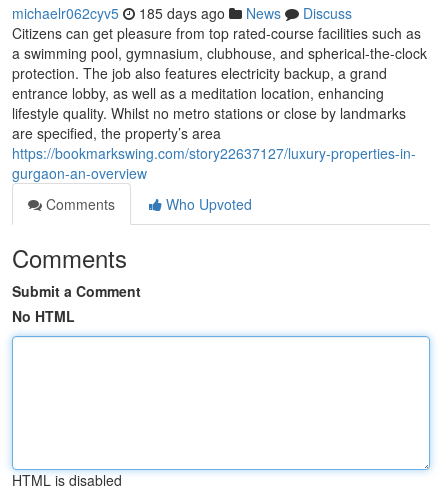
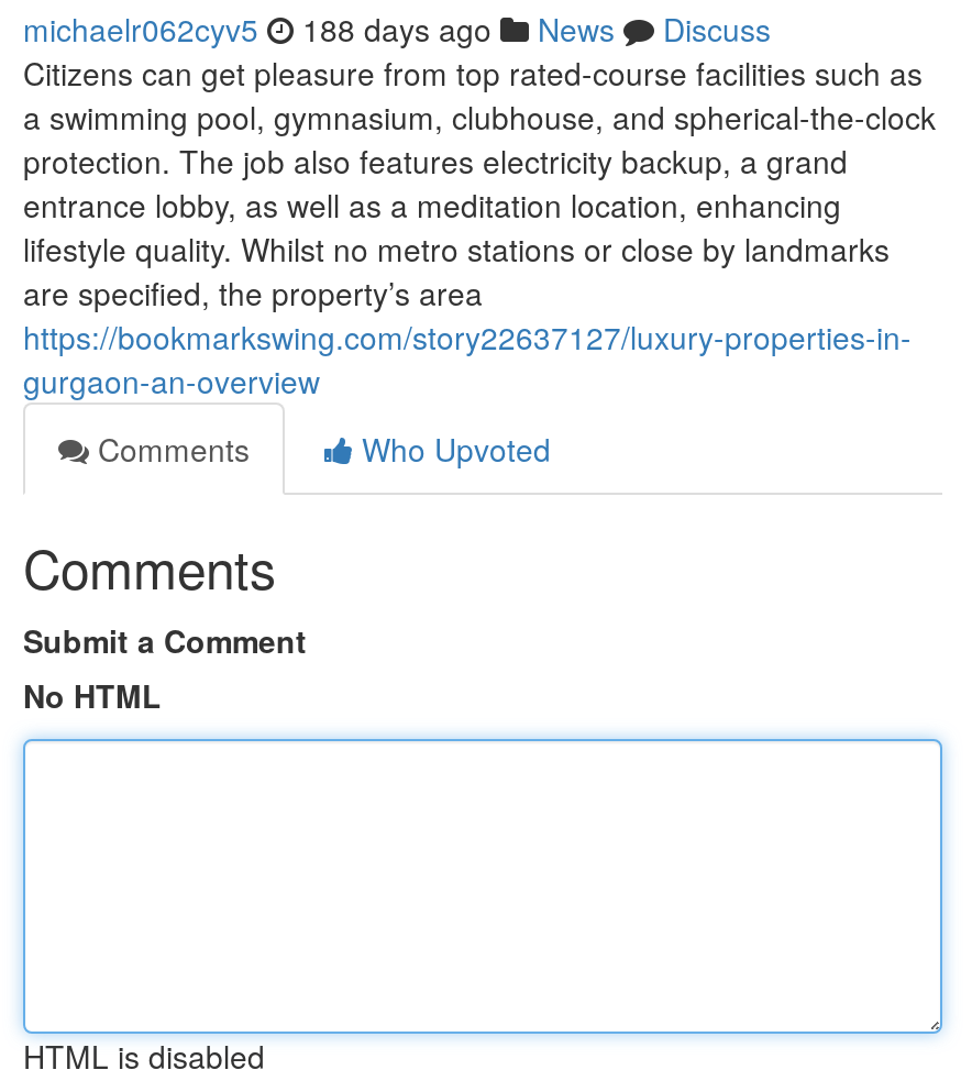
- michaelr062cyv5 185 days ago News Discuss
+ michaelr062cyv5 188 days ago News Discuss
